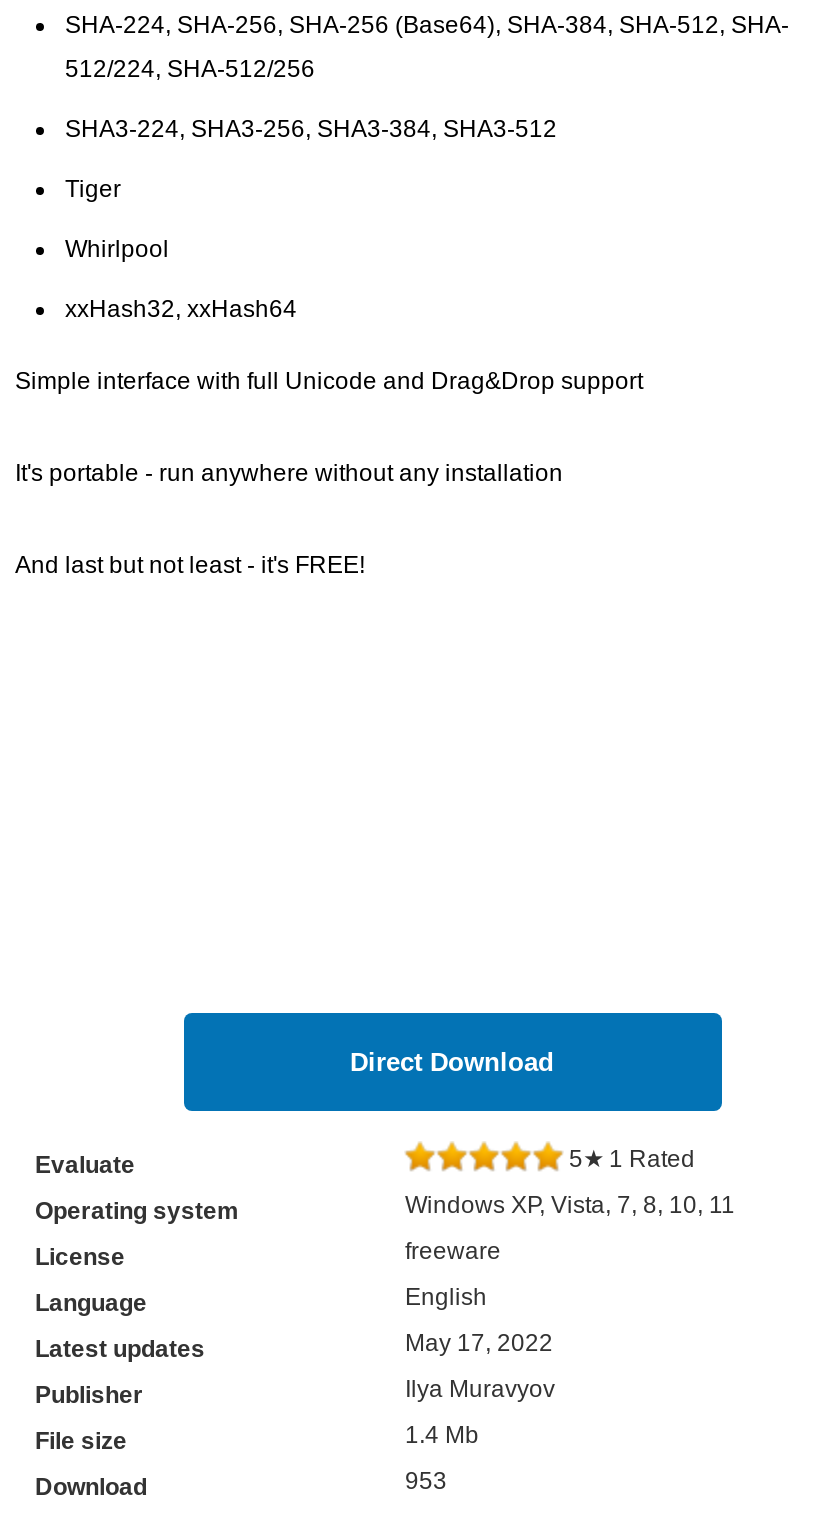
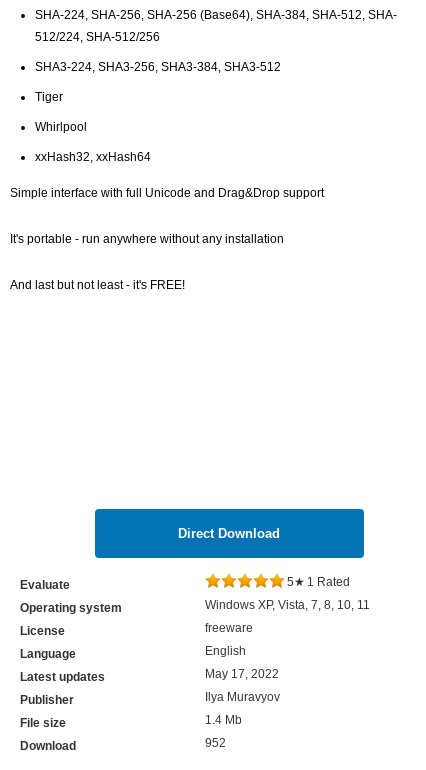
- 953
+ 952
